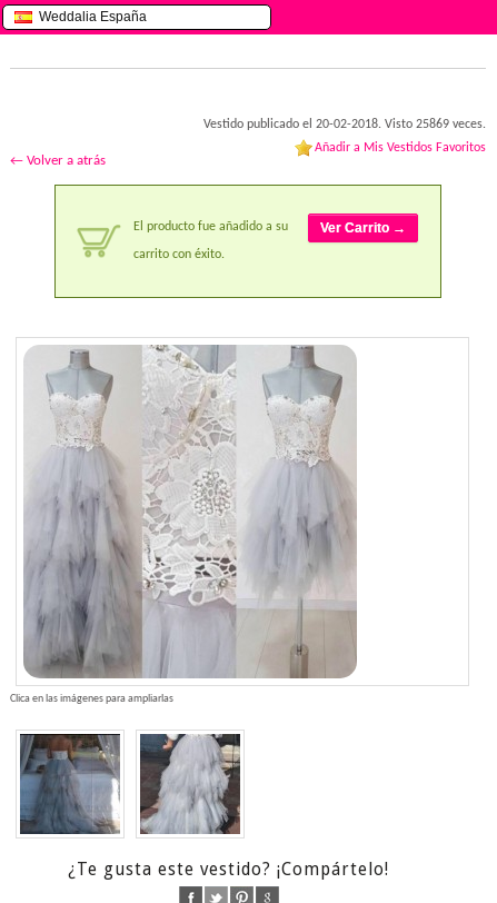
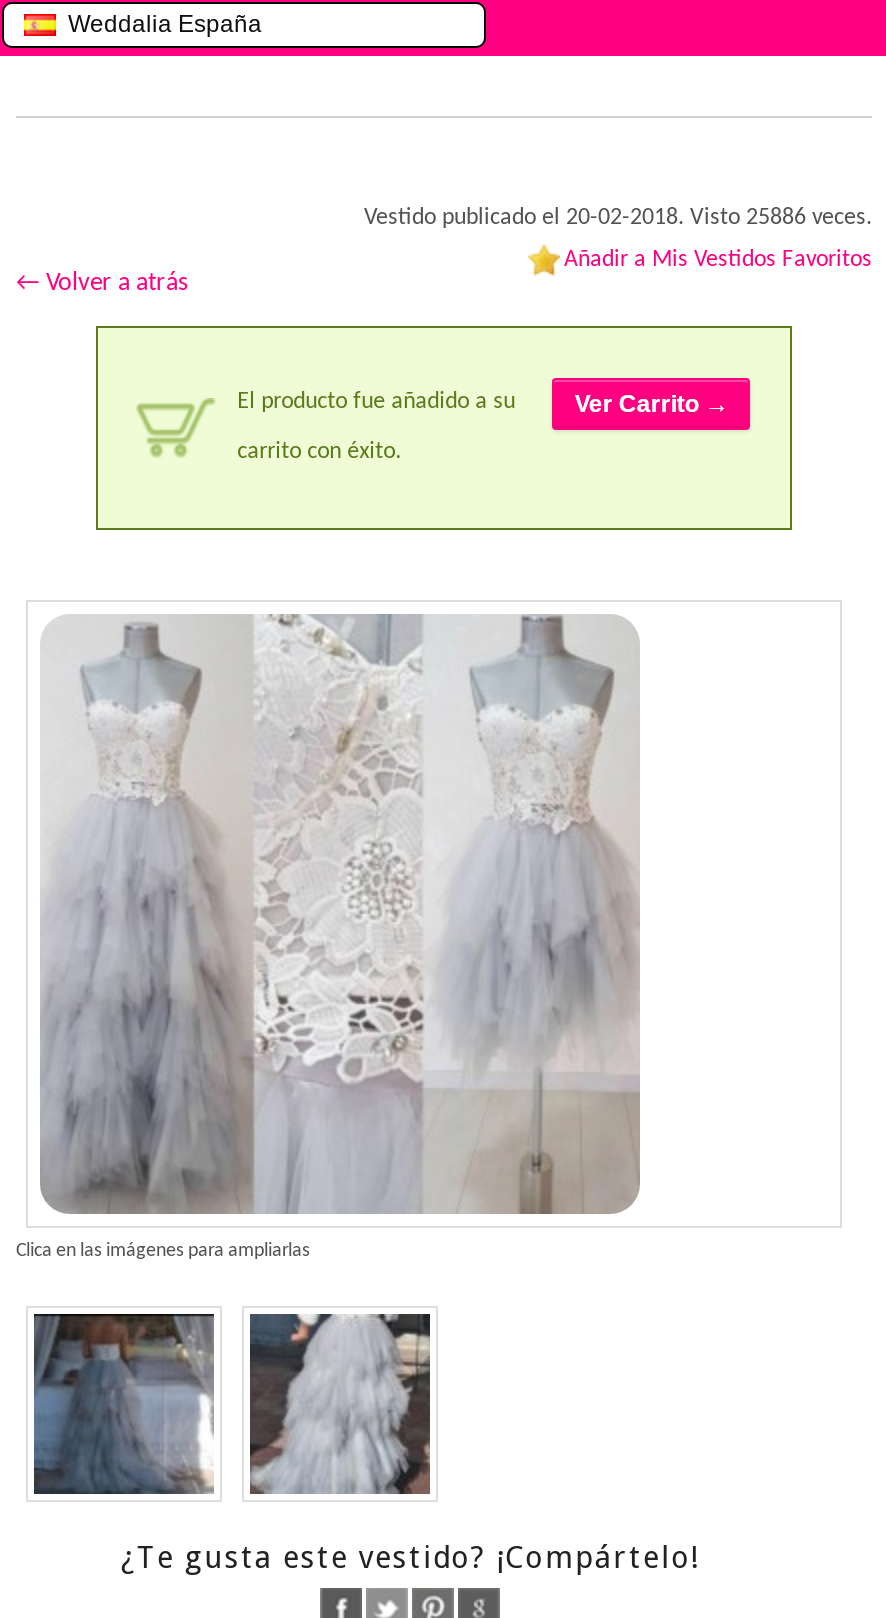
- Vestido publicado el 20-02-2018. Visto 25869 veces.
+ Vestido publicado el 20-02-2018. Visto 25886 veces.
